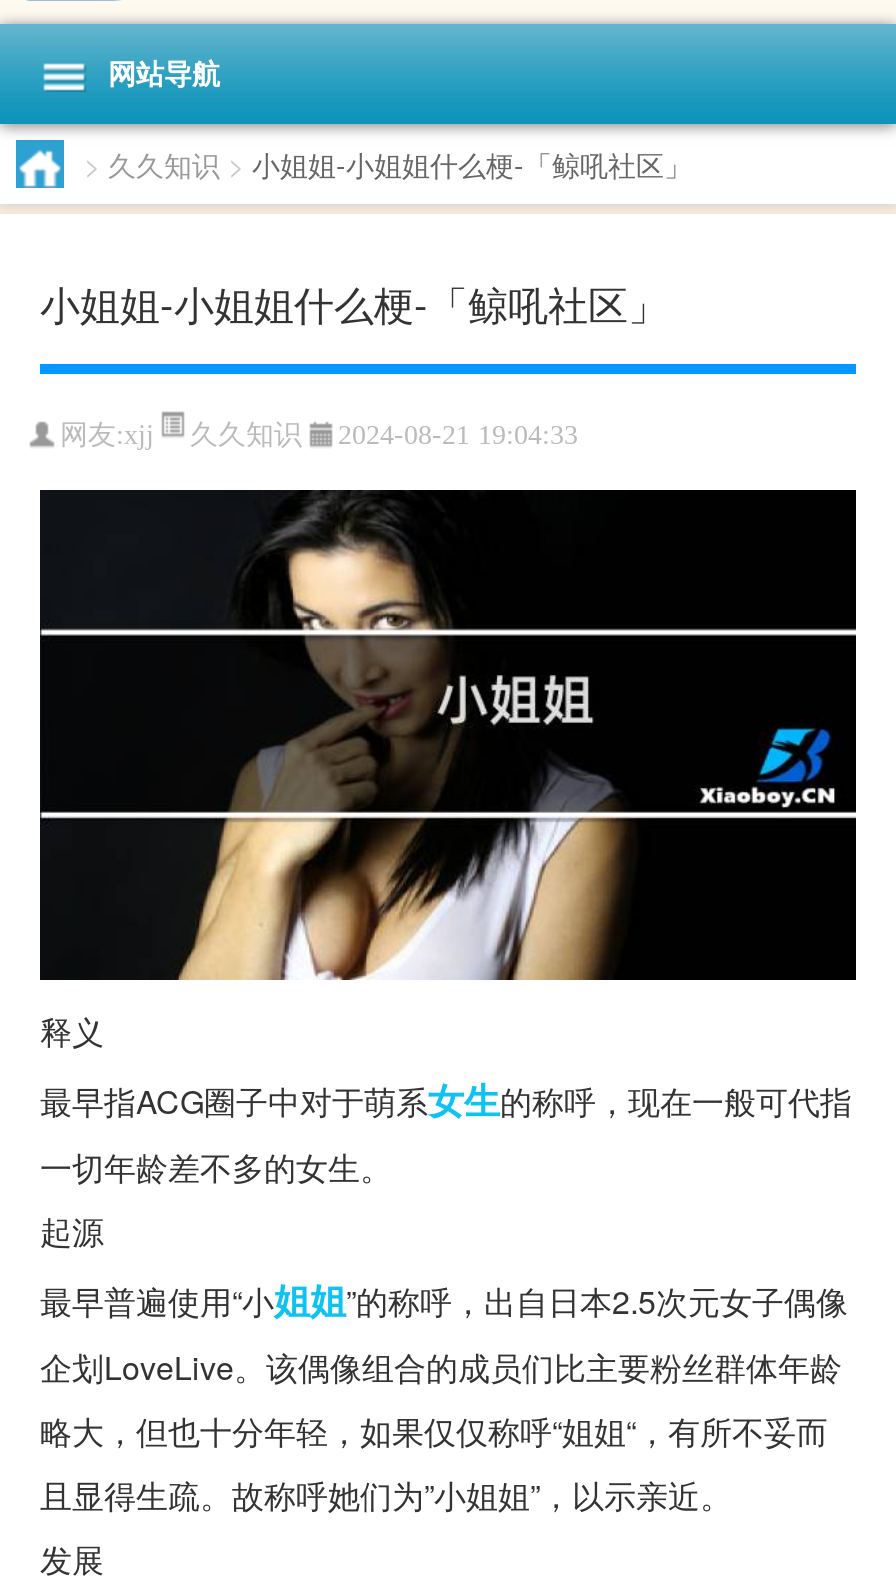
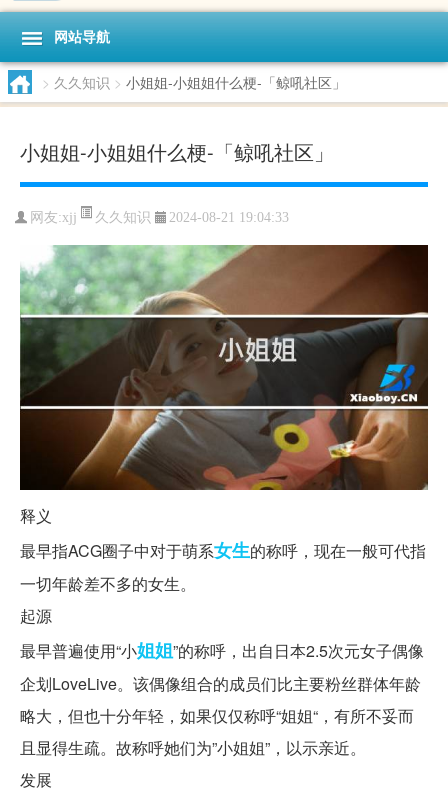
- [image]
+ [image]
